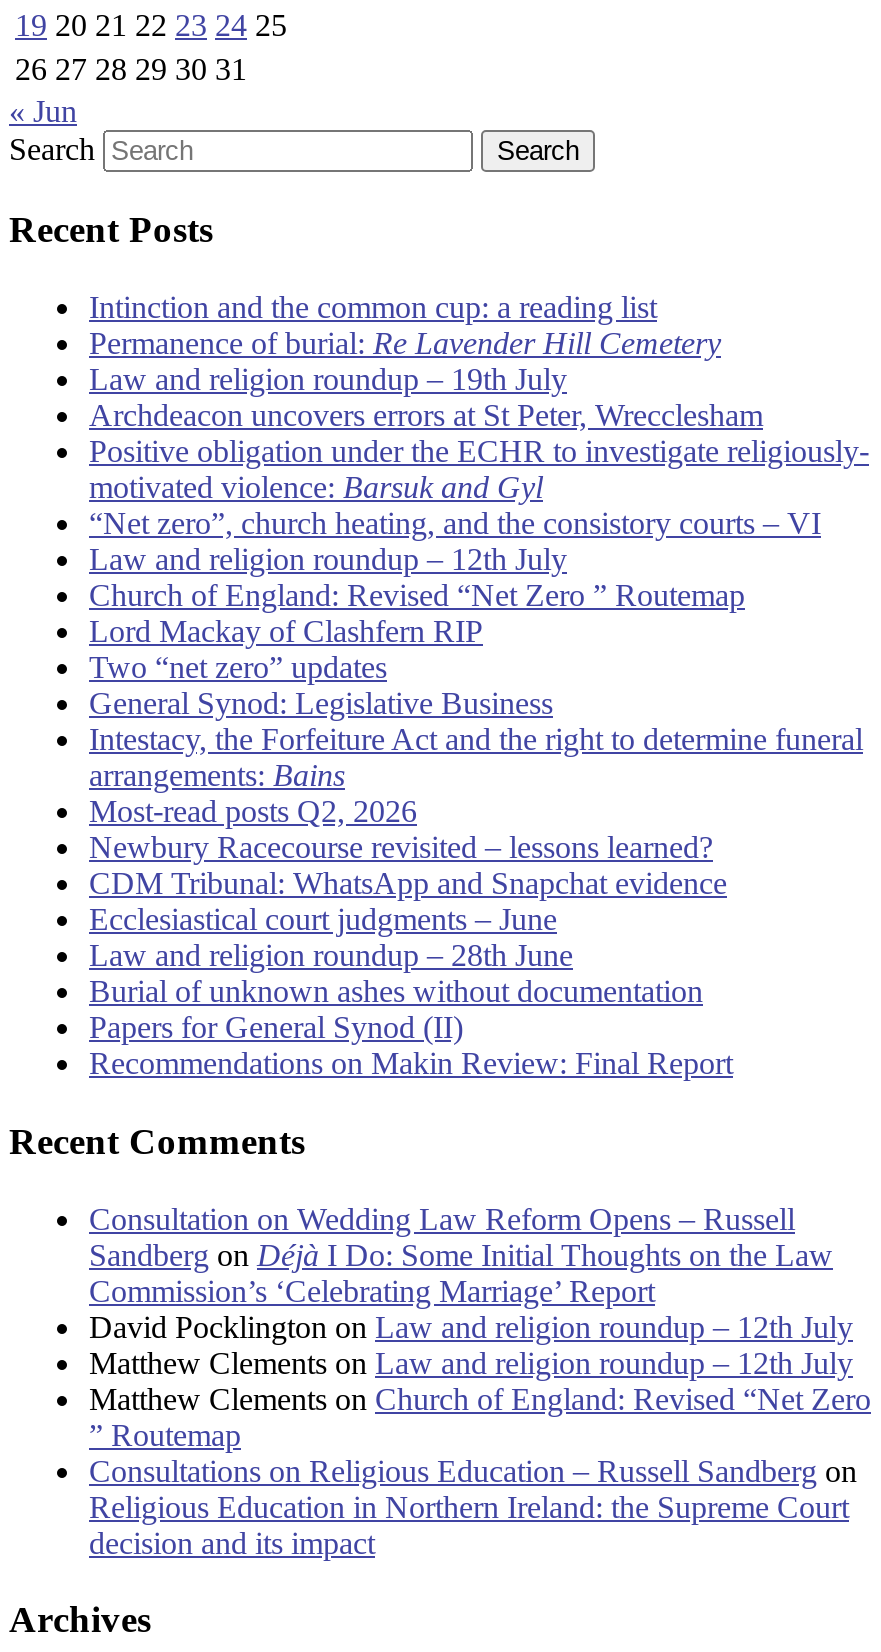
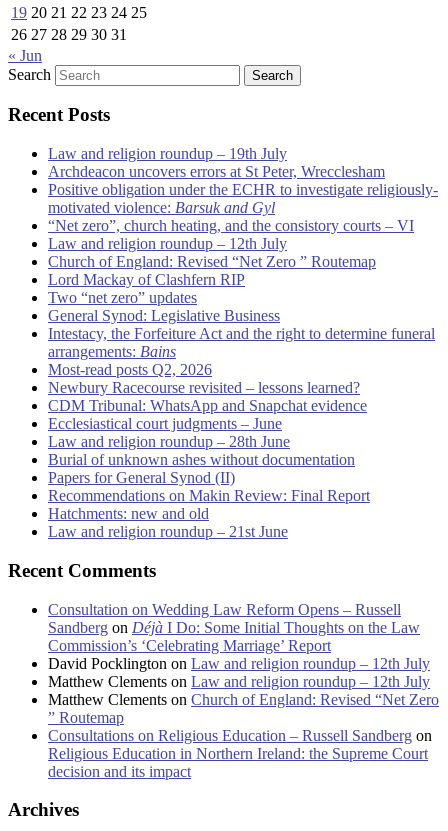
- Intinction and the common cup: a reading list
- Permanence of burial: Re Lavender Hill Cemetery

moved up: Law and religion roundup – 19th July | Archdeacon uncovers errors at St Peter, Wrecclesham | Positive obligation under the ECHR to investigate religiously- | ... | Papers for General Synod (II) | Recommendations on Makin Review: Final Report

+ Hatchments: new and old
+ Law and religion roundup – 21st June
